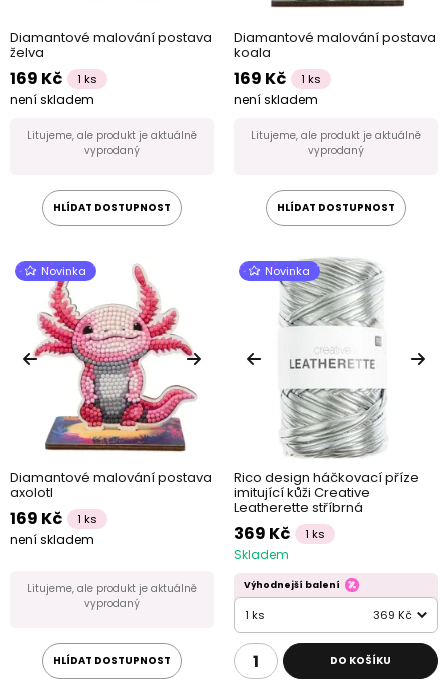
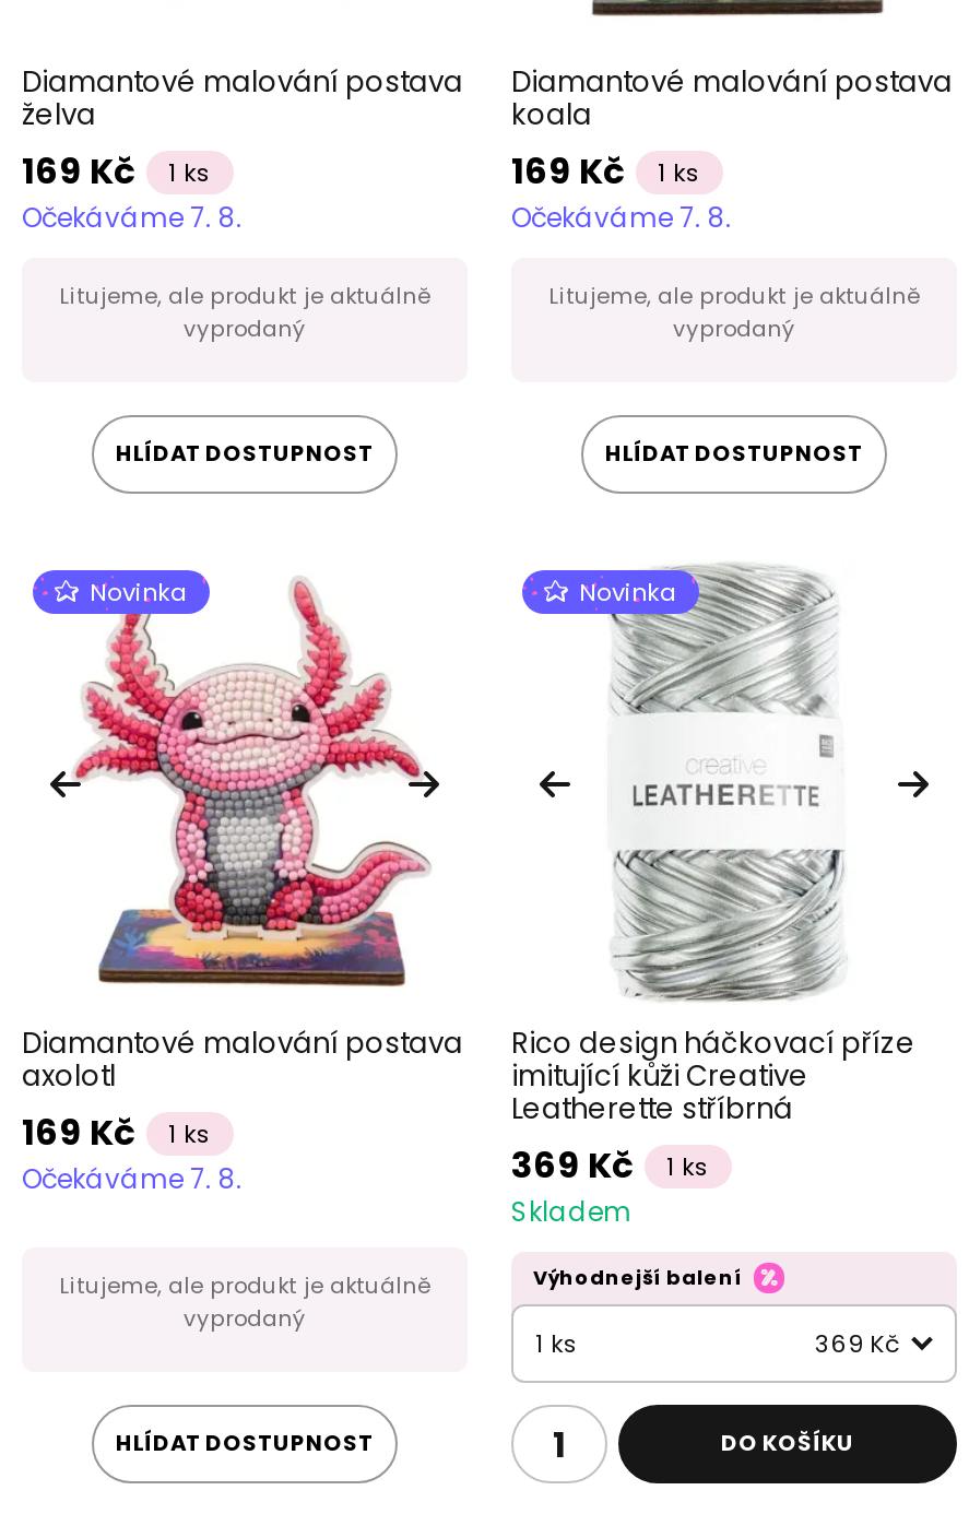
- není skladem
+ Očekáváme 7. 8.

- není skladem
+ Očekáváme 7. 8.

- není skladem
+ Očekáváme 7. 8.
